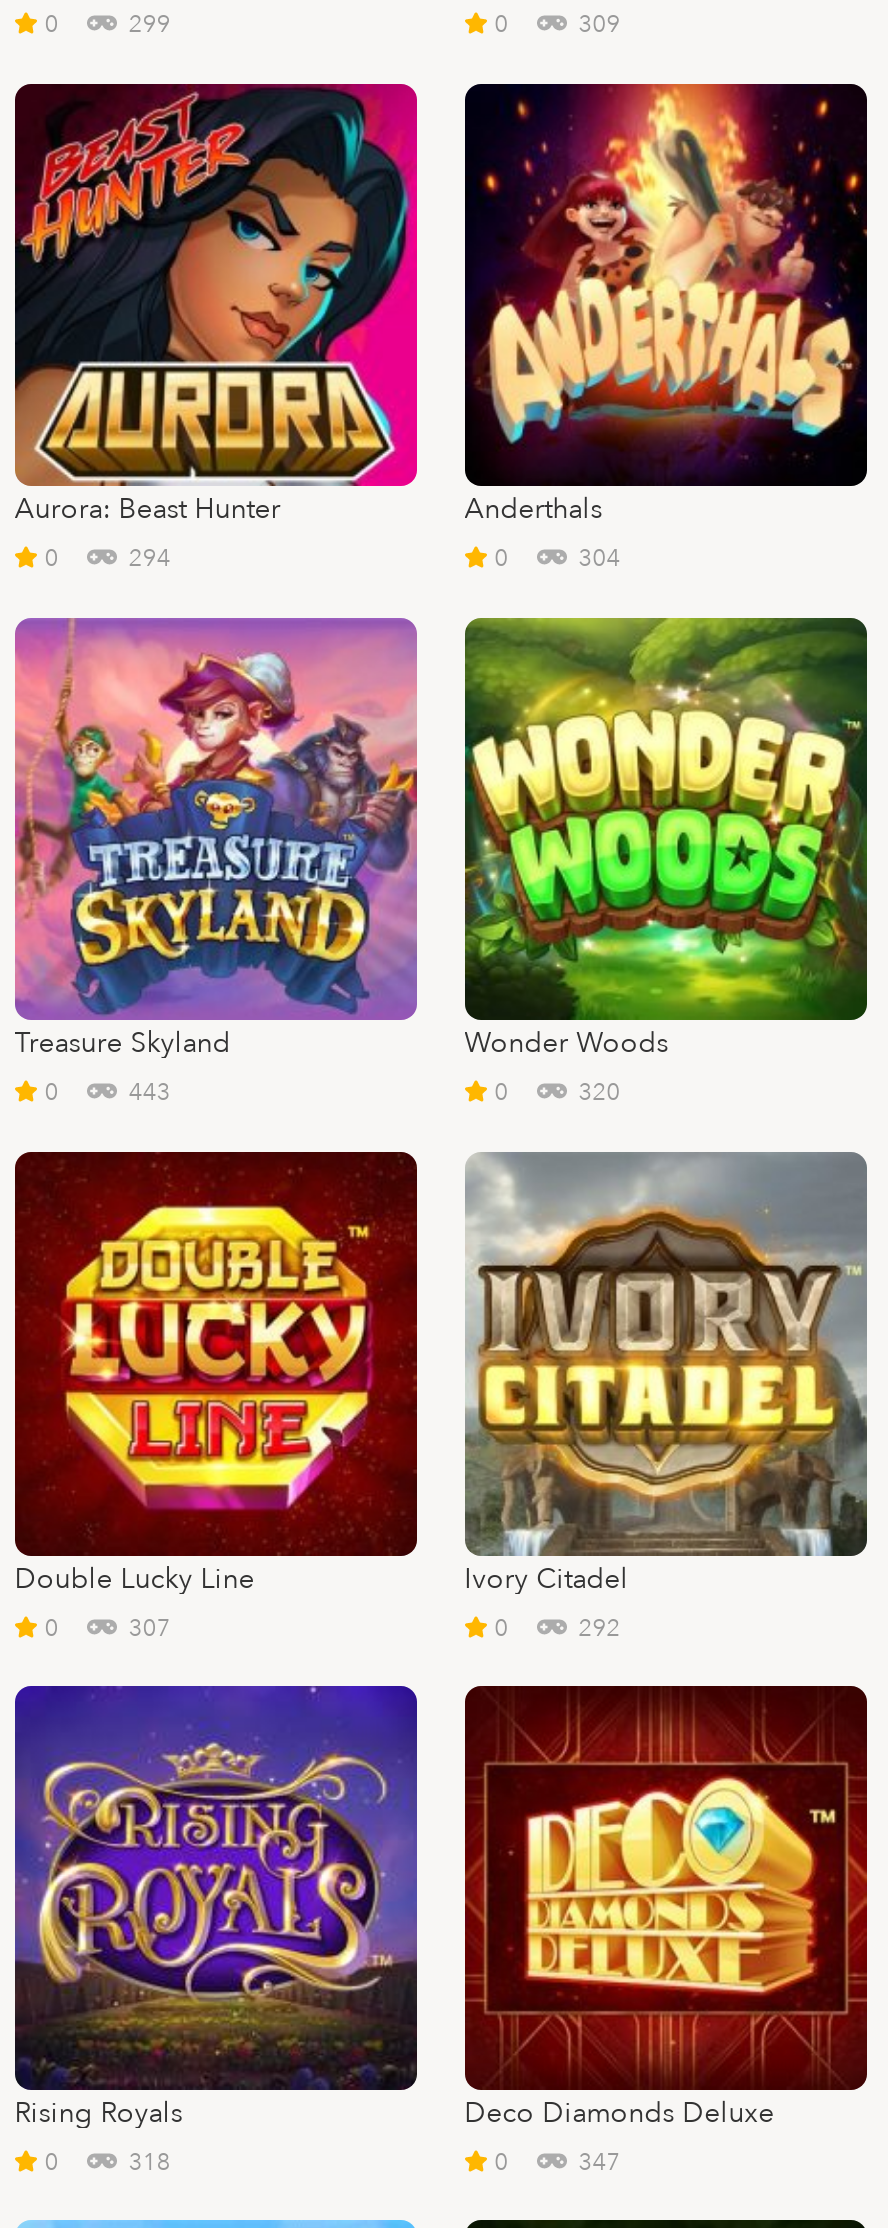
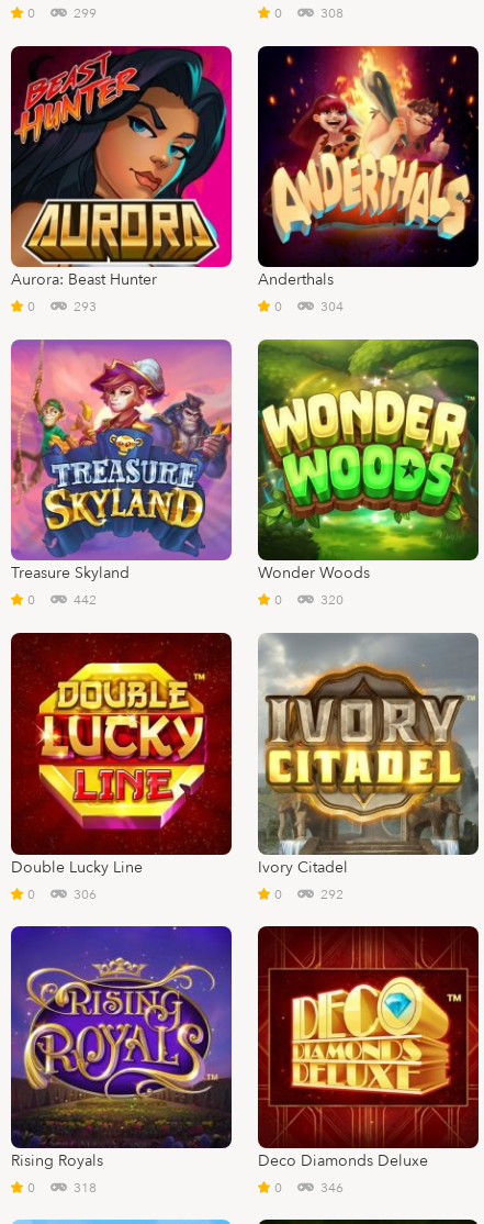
- 309
+ 308

- 294
+ 293

- 443
+ 442

- 307
+ 306

- 347
+ 346
